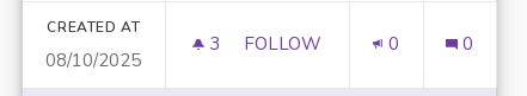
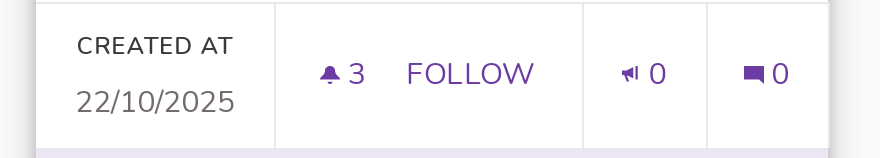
- 08/10/2025
+ 22/10/2025
